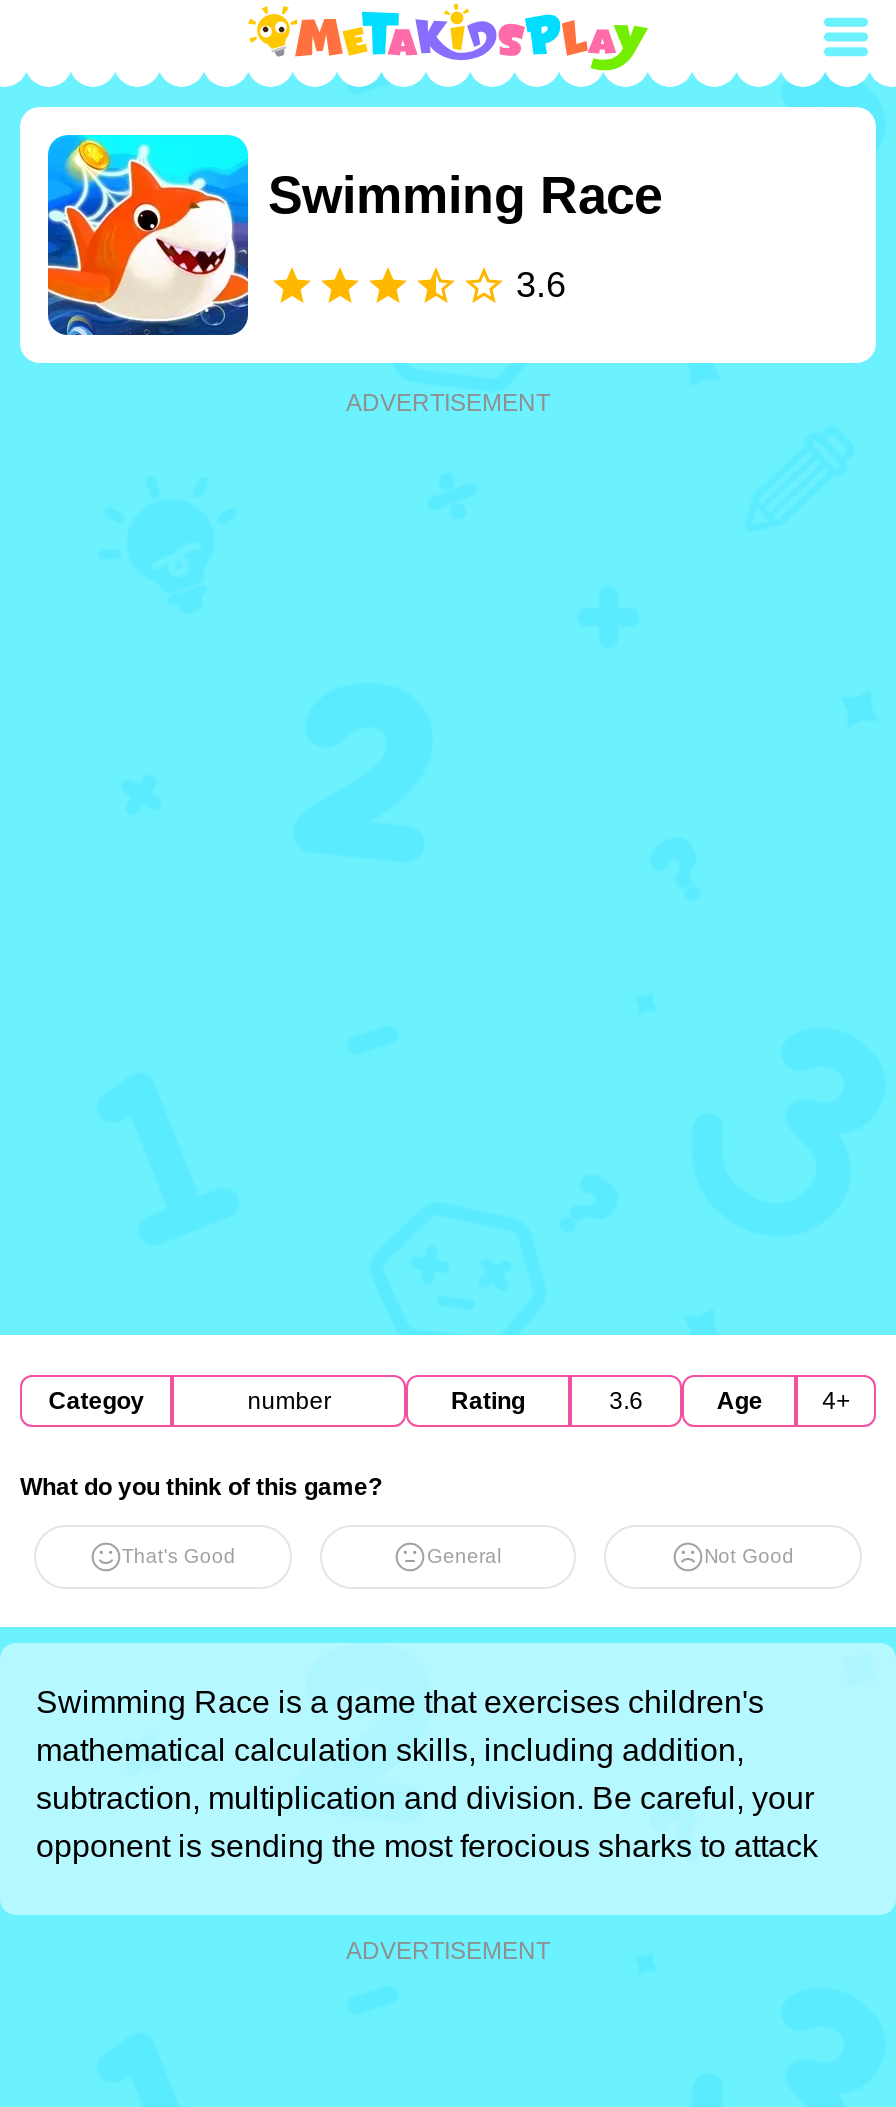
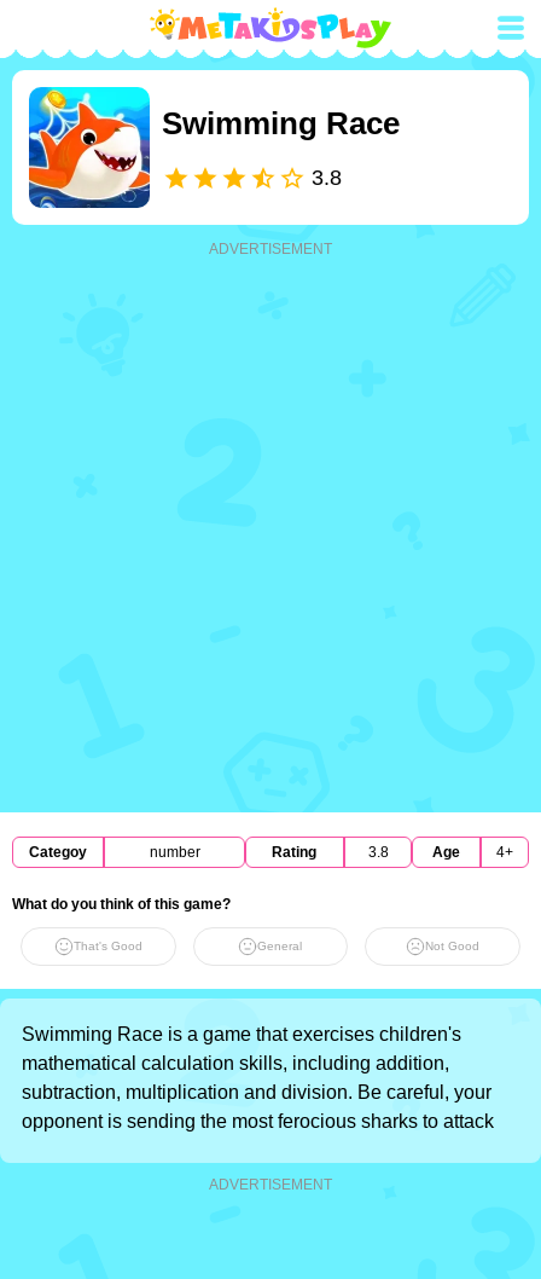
- 3.6
+ 3.8

- 3.6
+ 3.8
